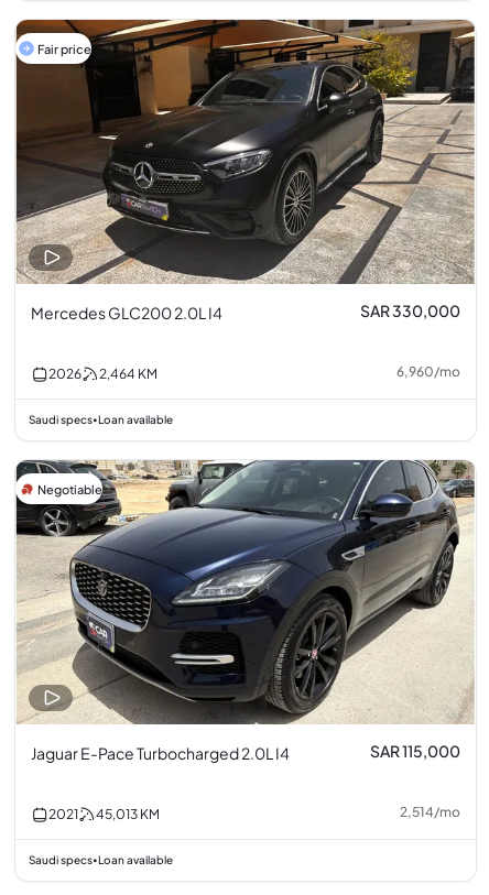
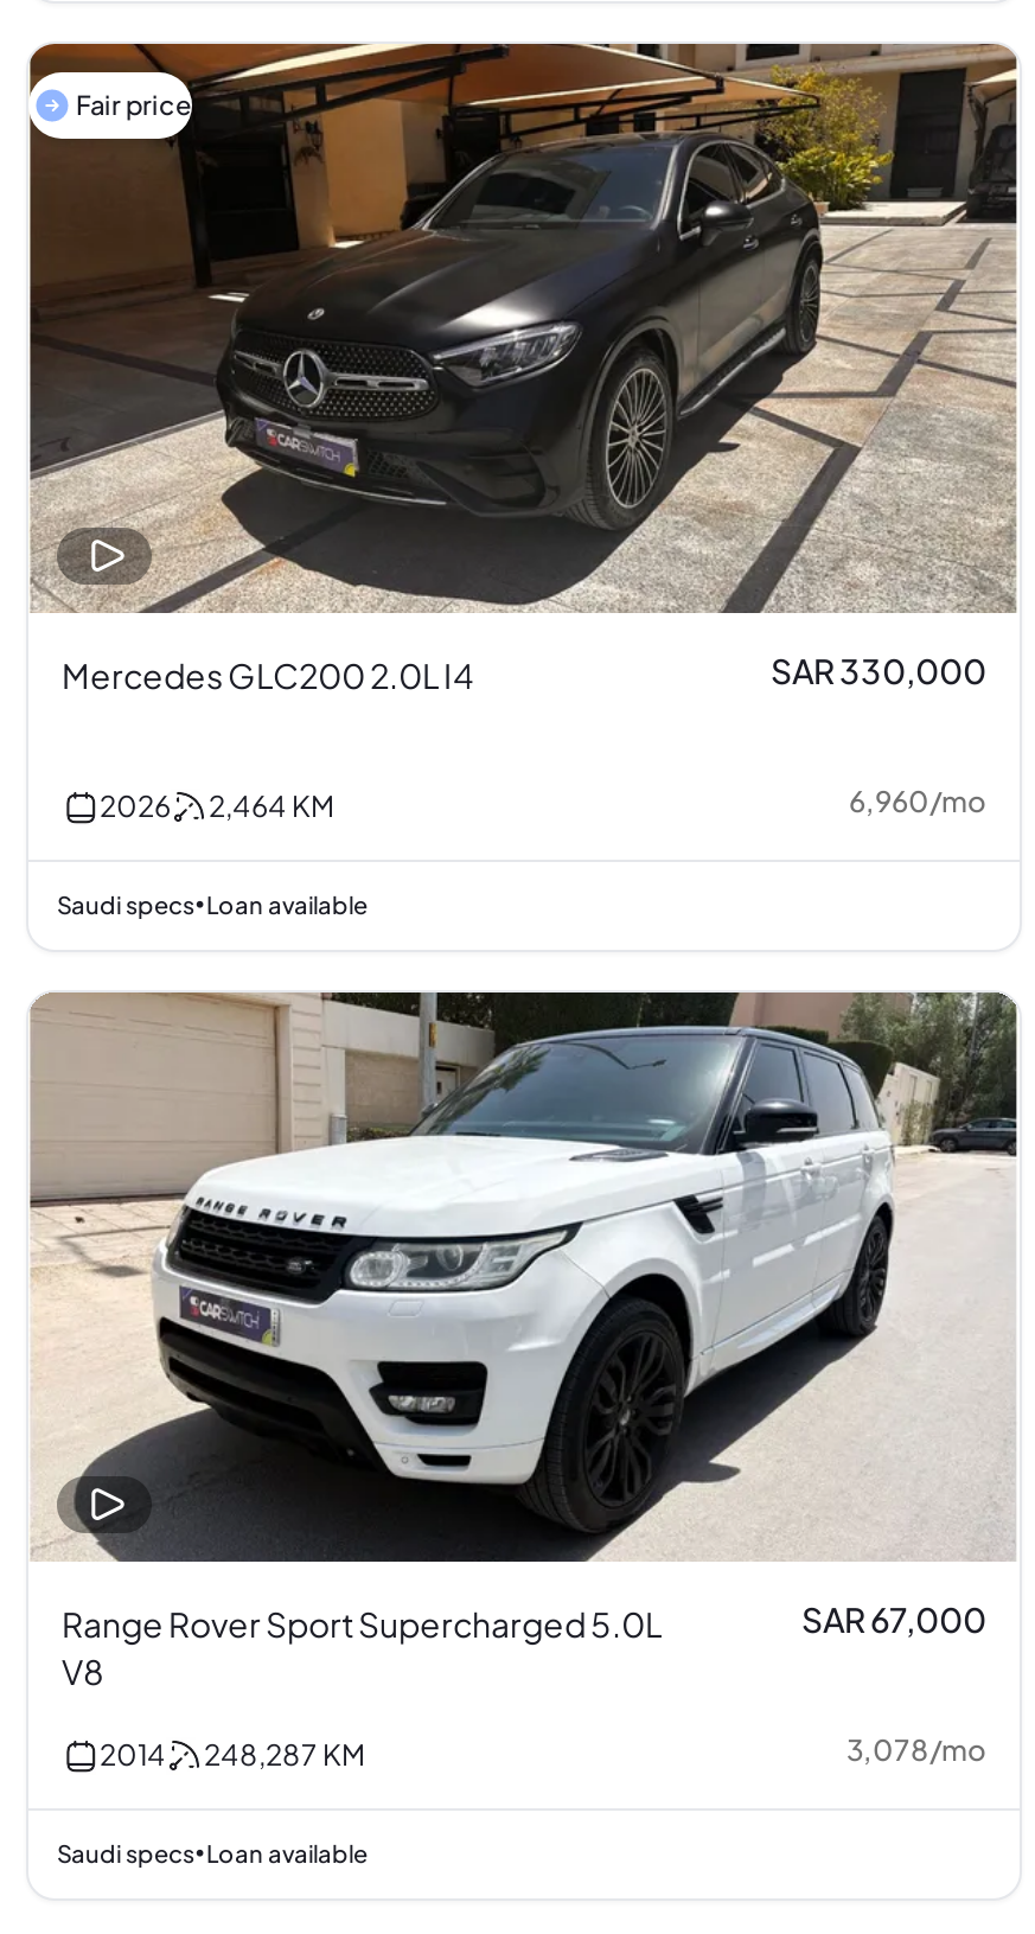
- [image]
- Jaguar E-Pace Turbocharged 2.0L I4
- SAR 115,000
+ [image]
+ SAR 67,000

- Negotiable
+ Range Rover Sport Supercharged 5.0L
+ V8

- 2021
- 45,013 KM
- 2,514/mo
+ 2014
+ 248,287 KM
+ 3,078/mo
